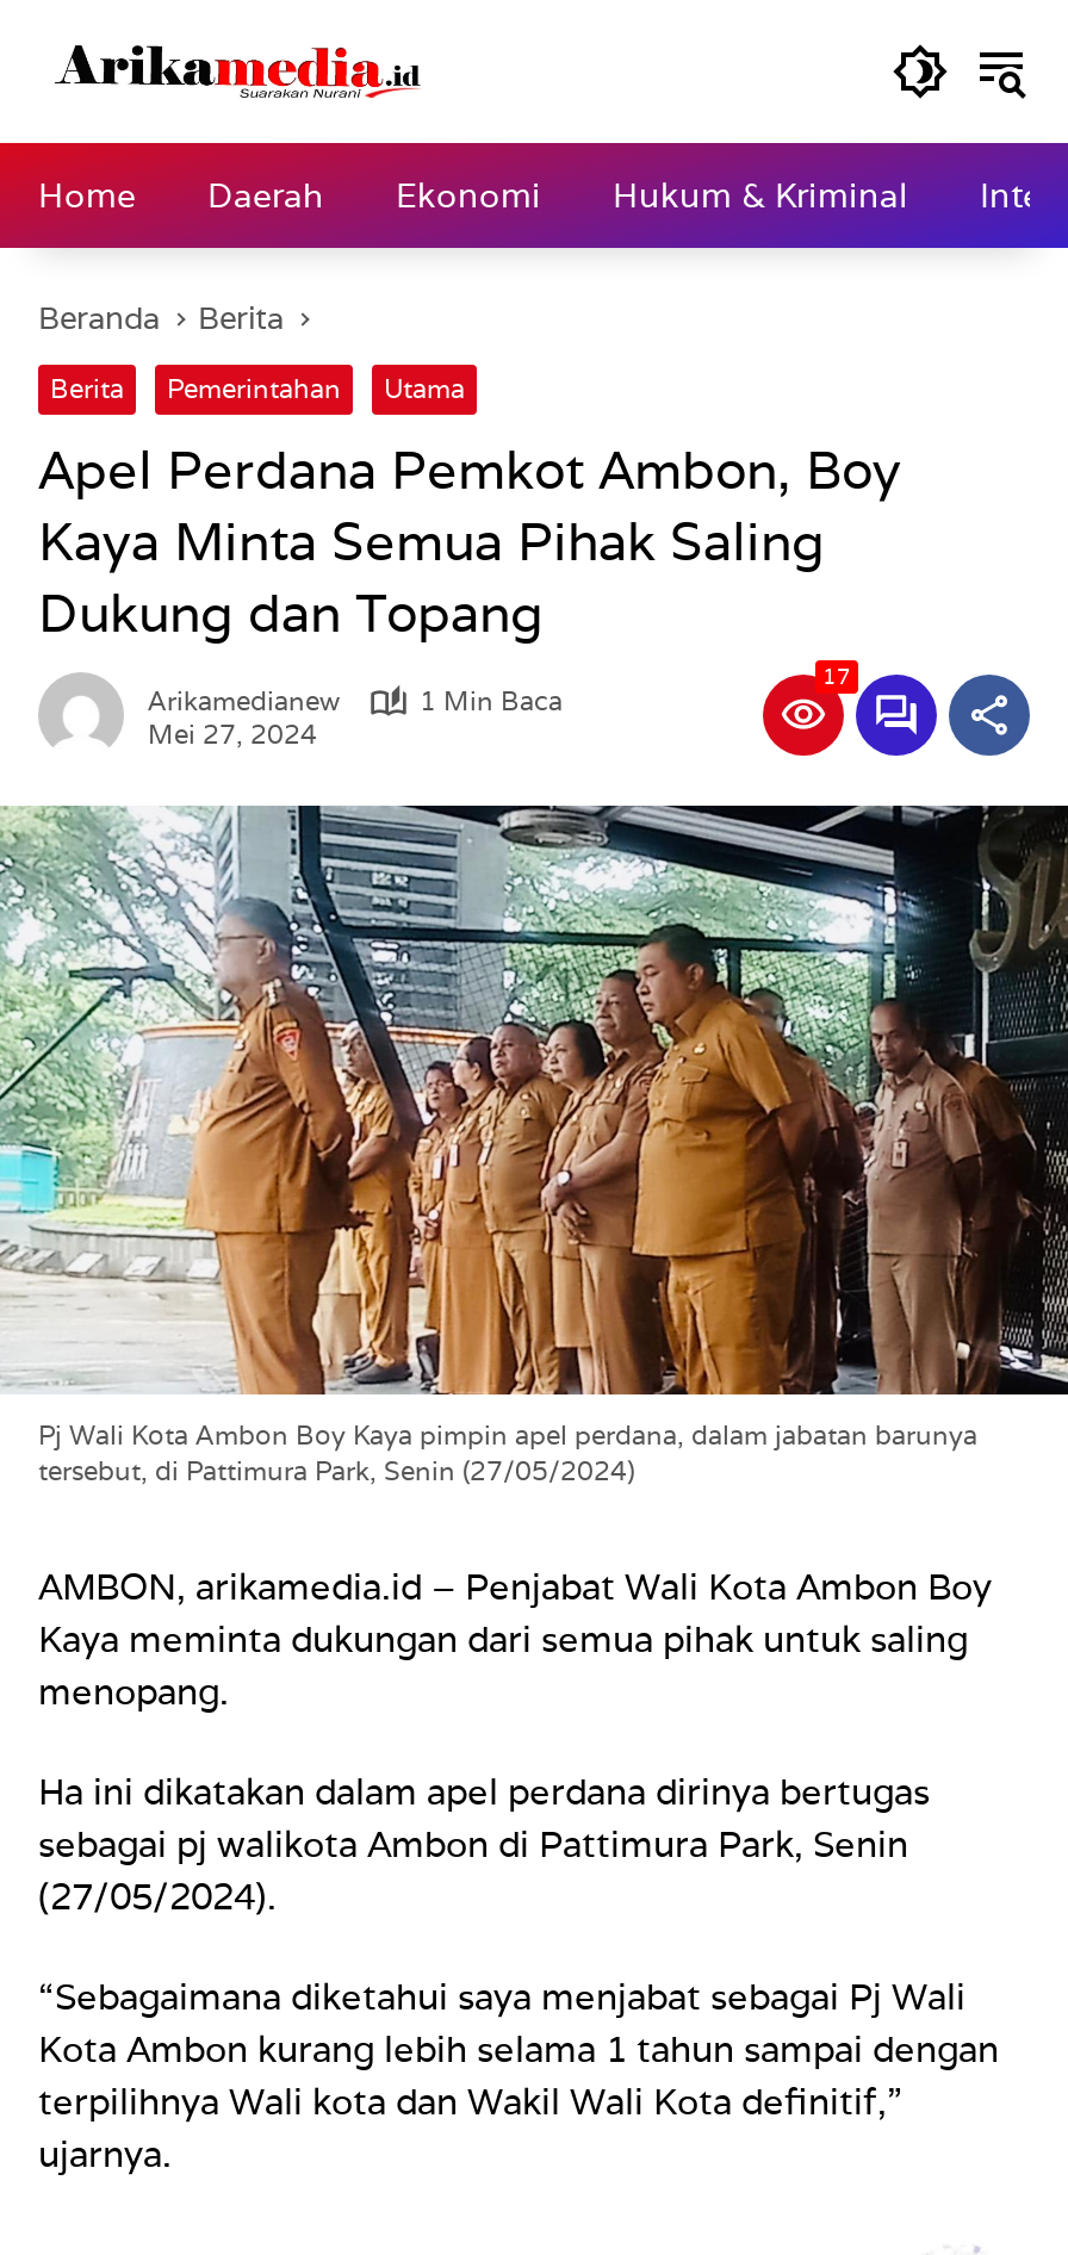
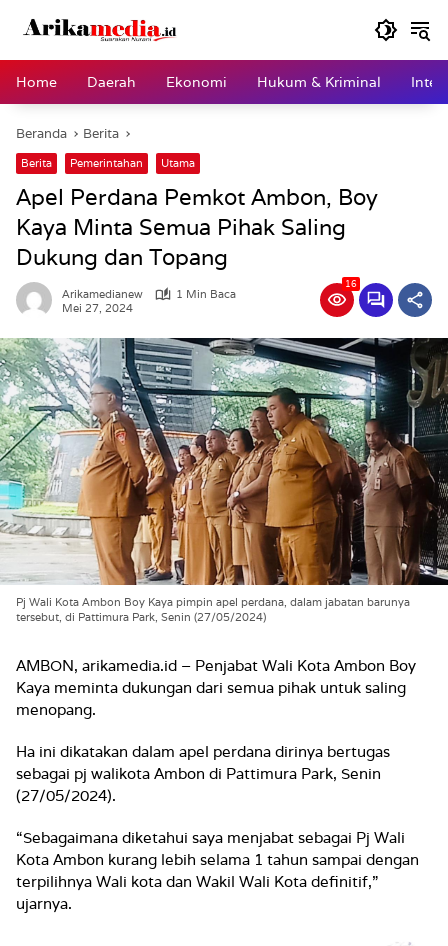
- 17
+ 16
